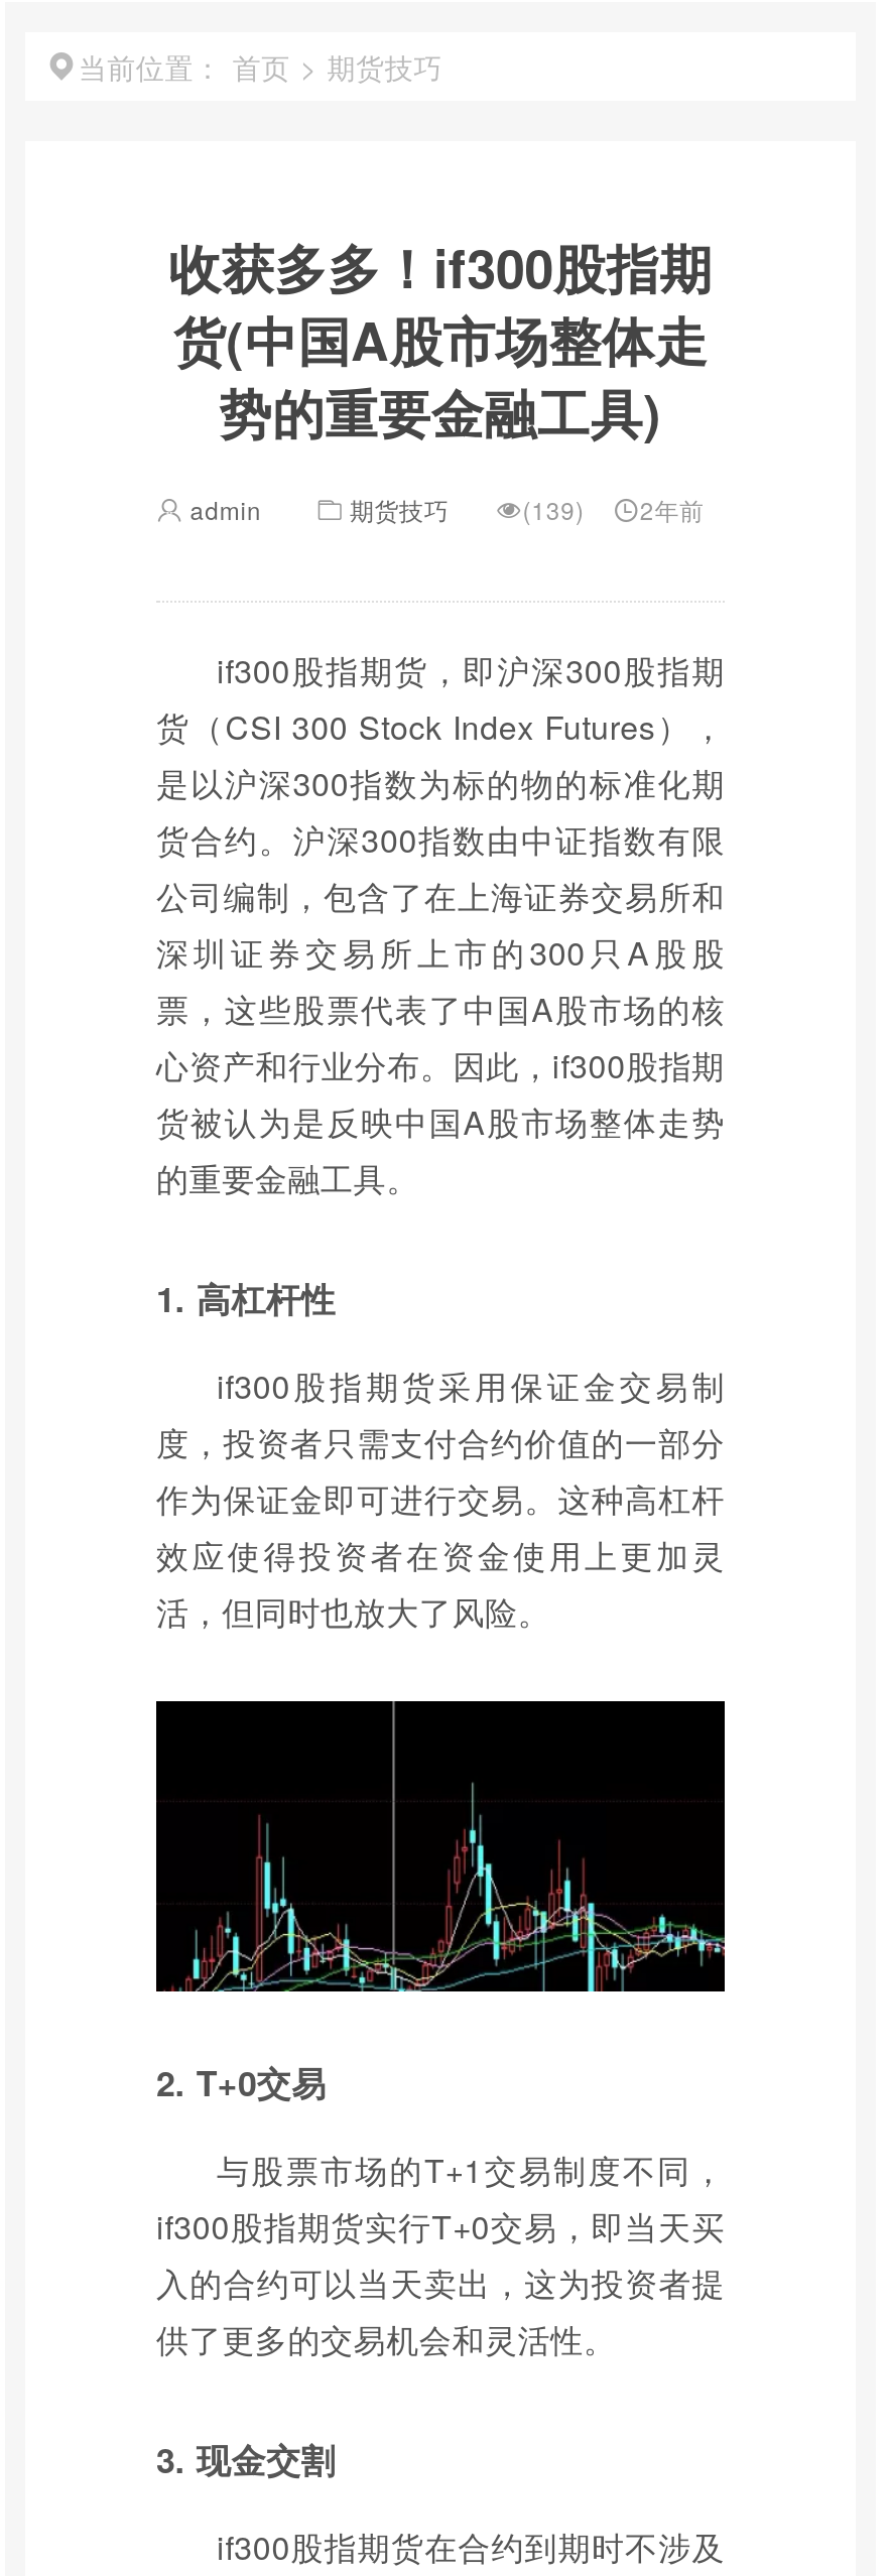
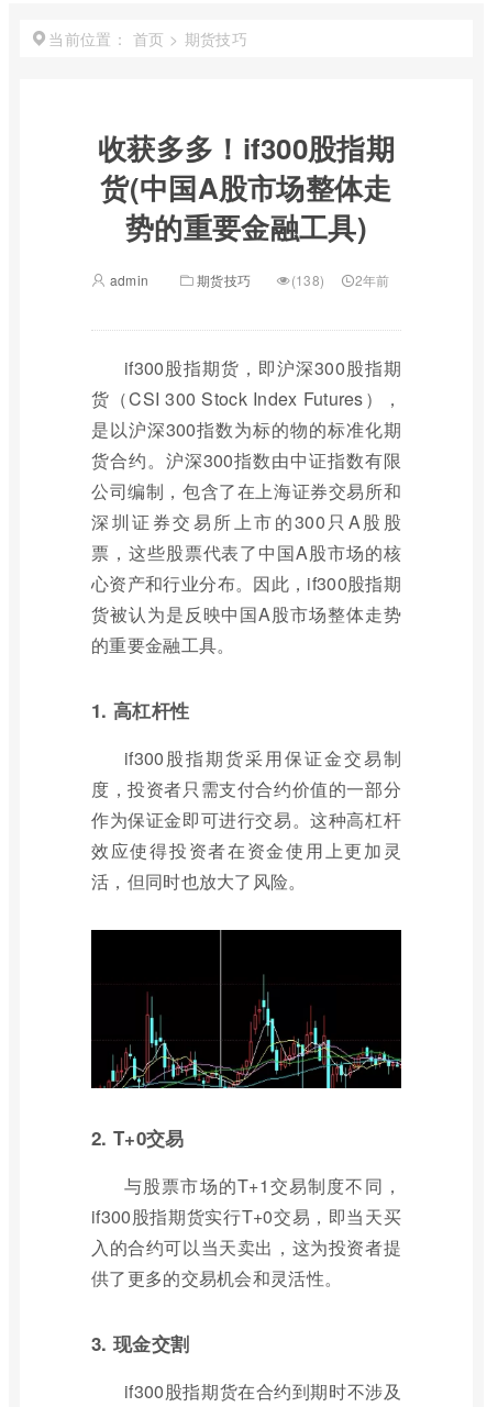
- (139) 2年前
+ (138) 2年前
